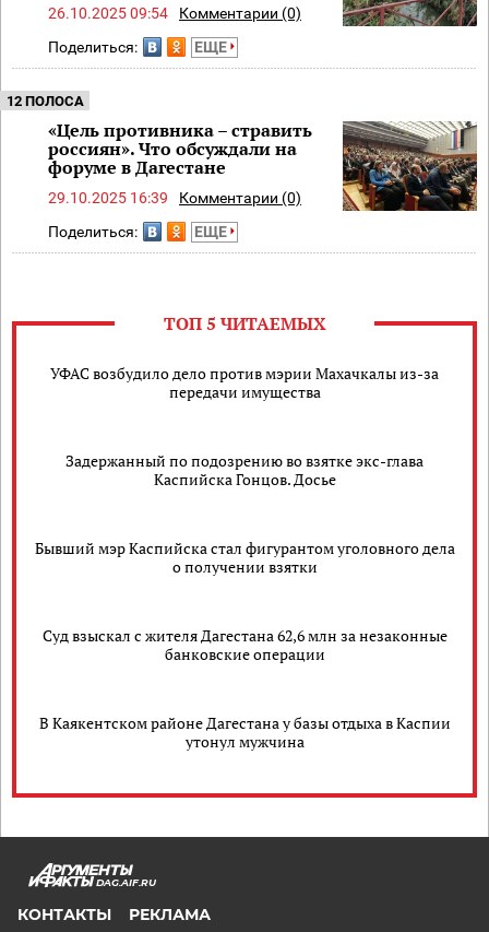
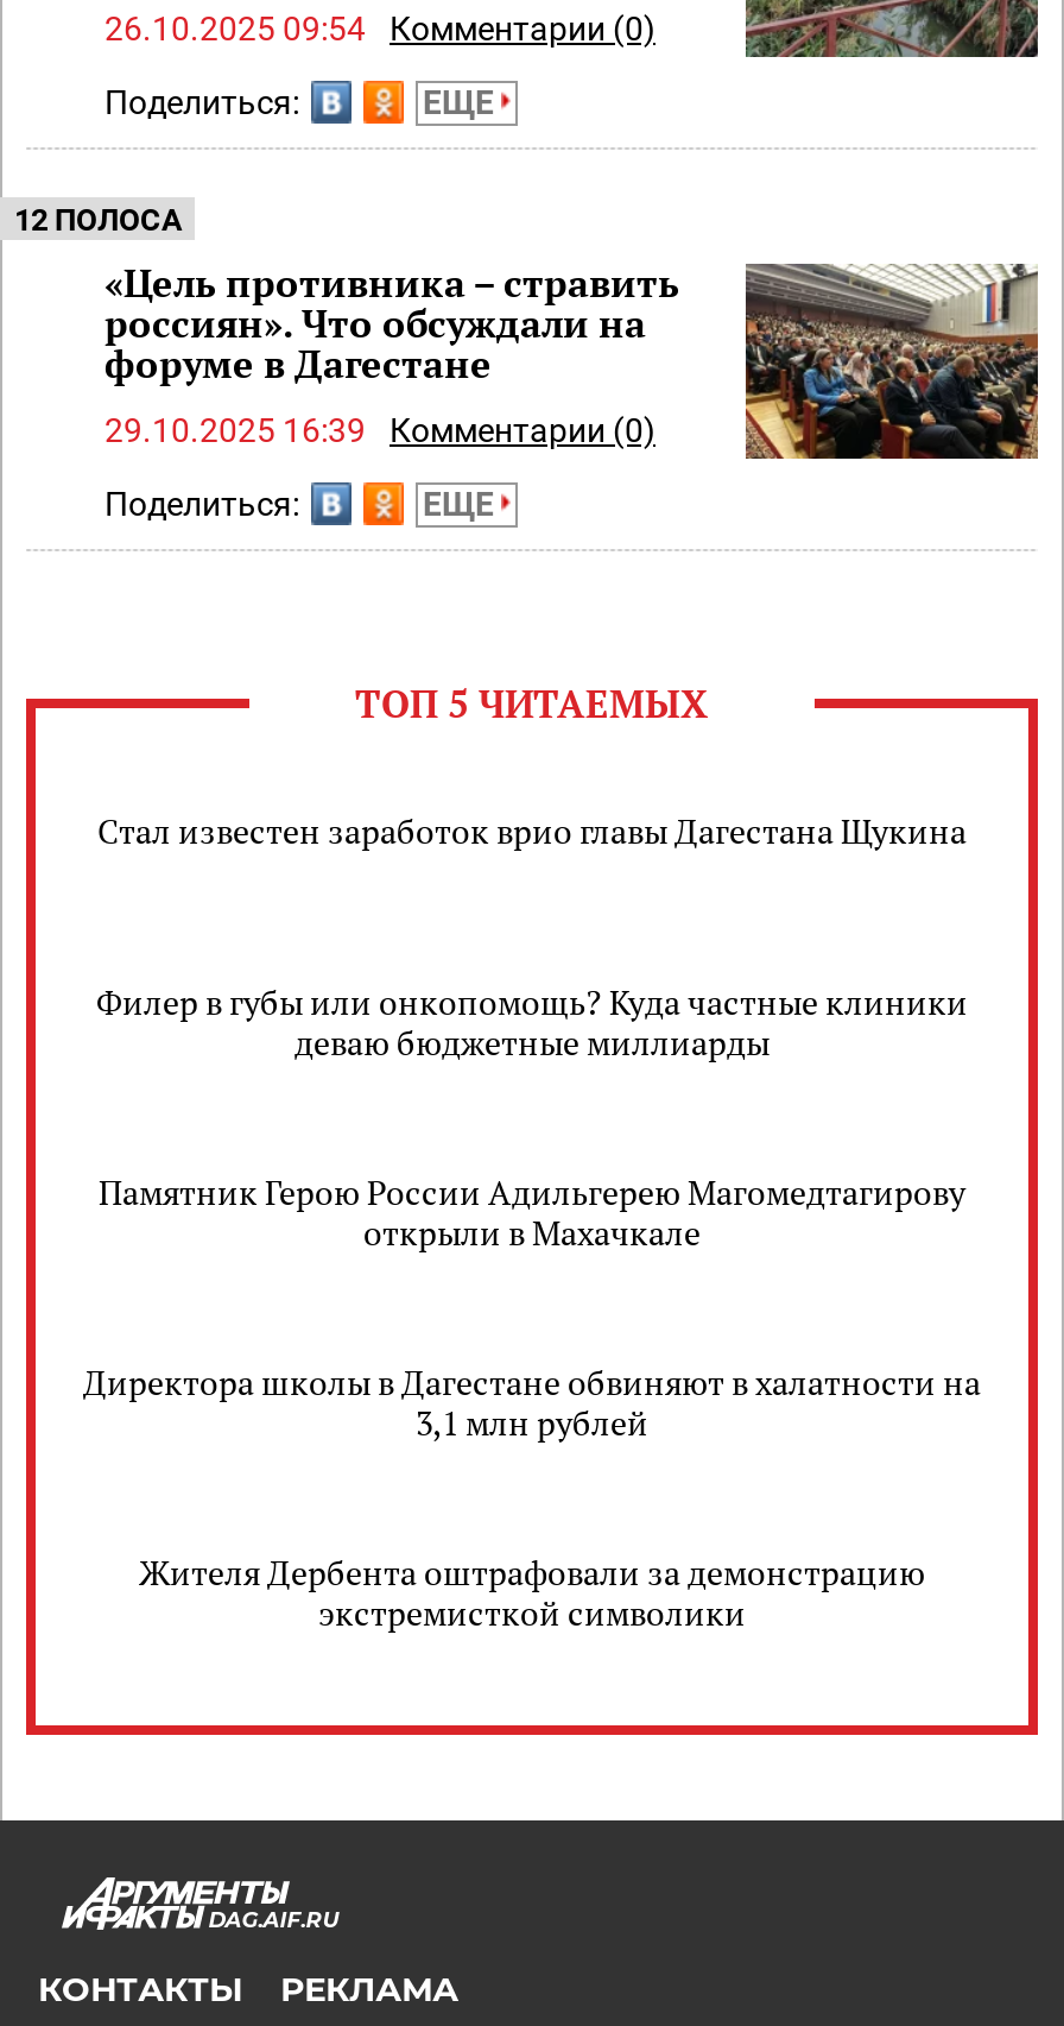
- УФАС возбудило дело против мэрии Махачкалы из-за
- передачи имущества
+ Стал известен заработок врио главы Дагестана Щукина

- Задержанный по подозрению во взятке экс-глава
- Каспийска Гонцов. Досье
+ Филер в губы или онкопомощь? Куда частные клиники
+ деваю бюджетные миллиарды

- Бывший мэр Каспийска стал фигурантом уголовного дела
- о получении взятки
+ Памятник Герою России Адильгерею Магомедтагирову
+ открыли в Махачкале

- Суд взыскал с жителя Дагестана 62,6 млн за незаконные
- банковские операции
+ Директора школы в Дагестане обвиняют в халатности на
+ 3,1 млн рублей

- В Каякентском районе Дагестана у базы отдыха в Каспии
- утонул мужчина
+ Жителя Дербента оштрафовали за демонстрацию
+ экстремисткой символики
